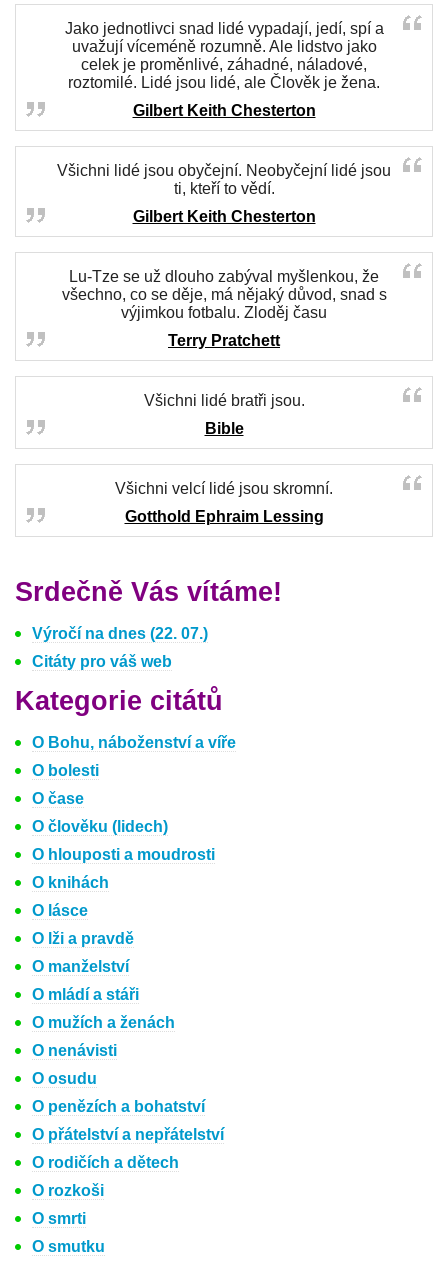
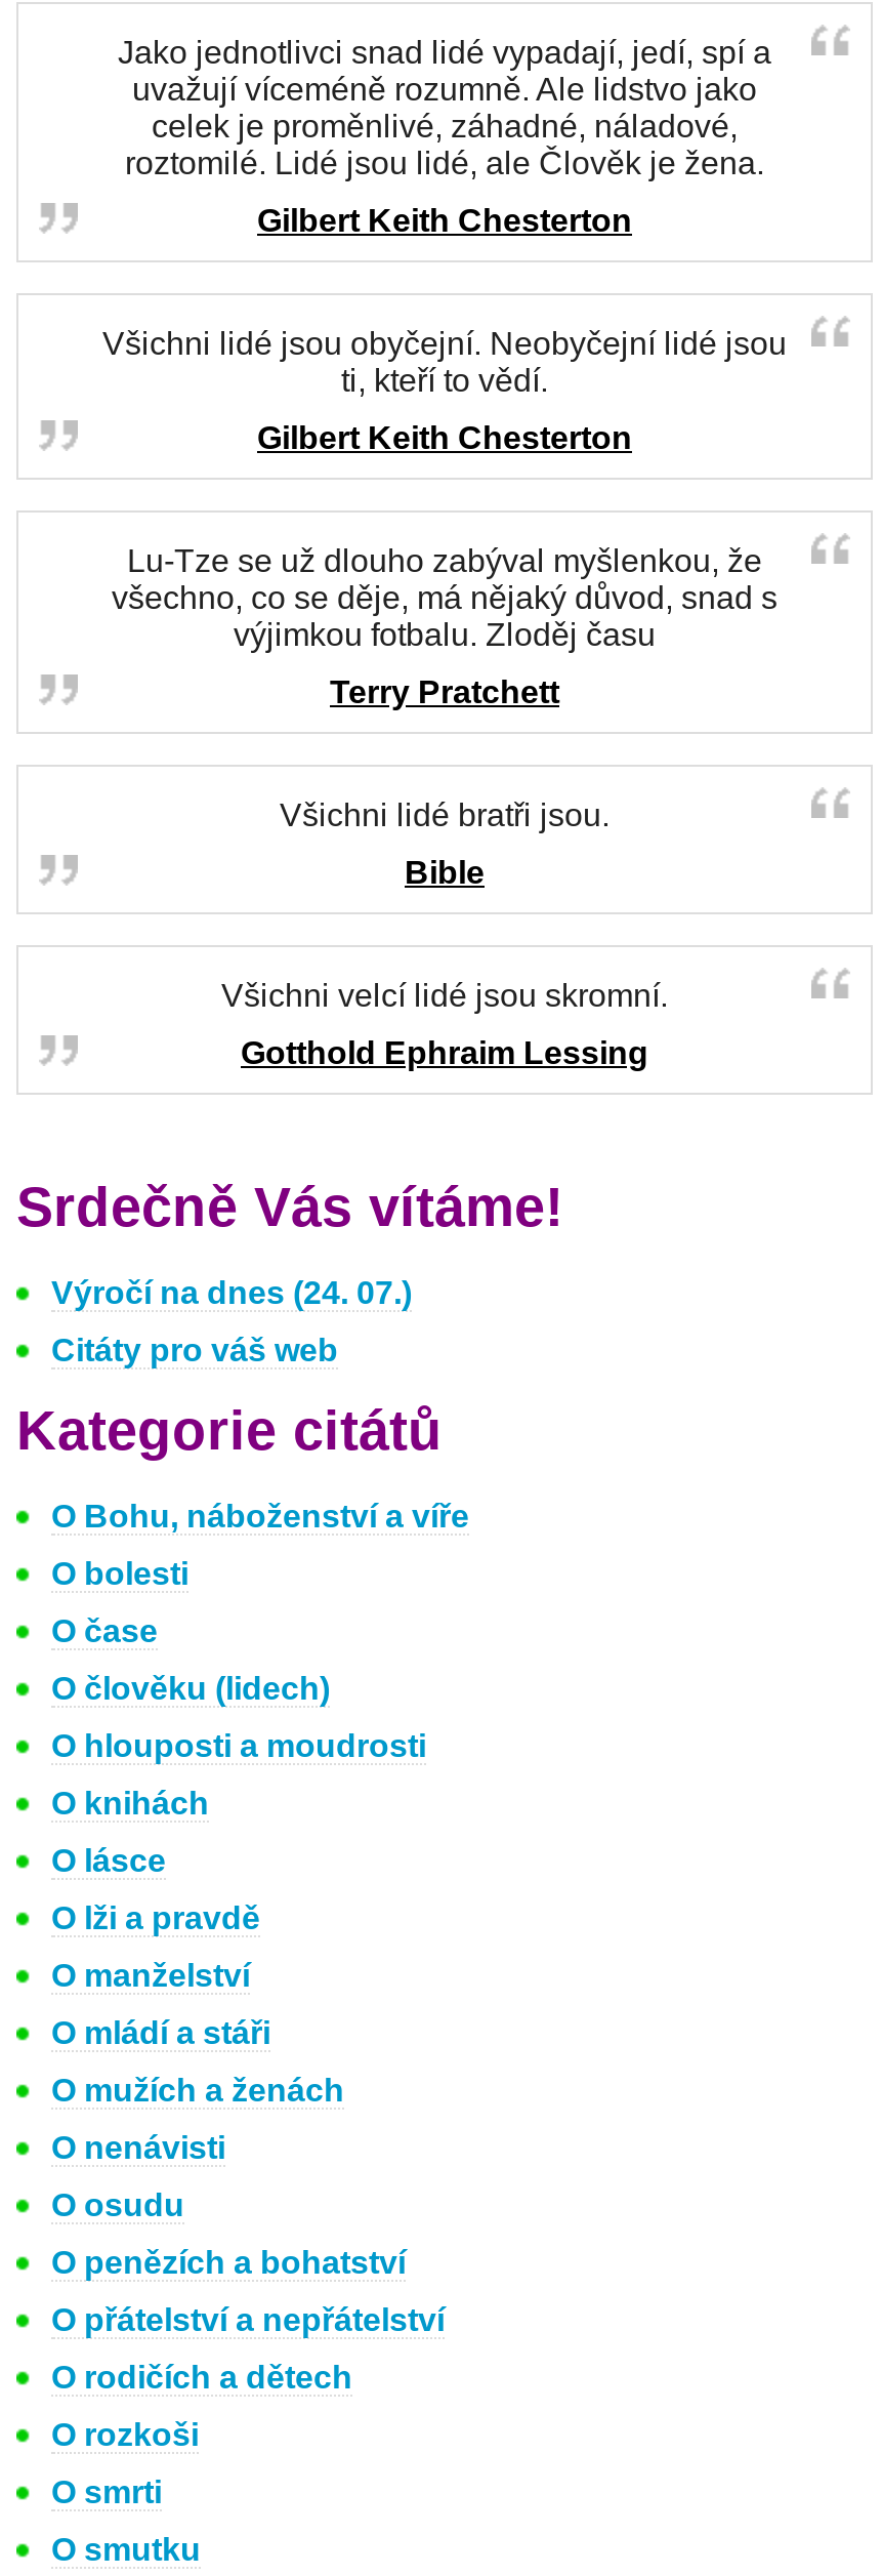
- Výročí na dnes (22. 07.)
+ Výročí na dnes (24. 07.)
